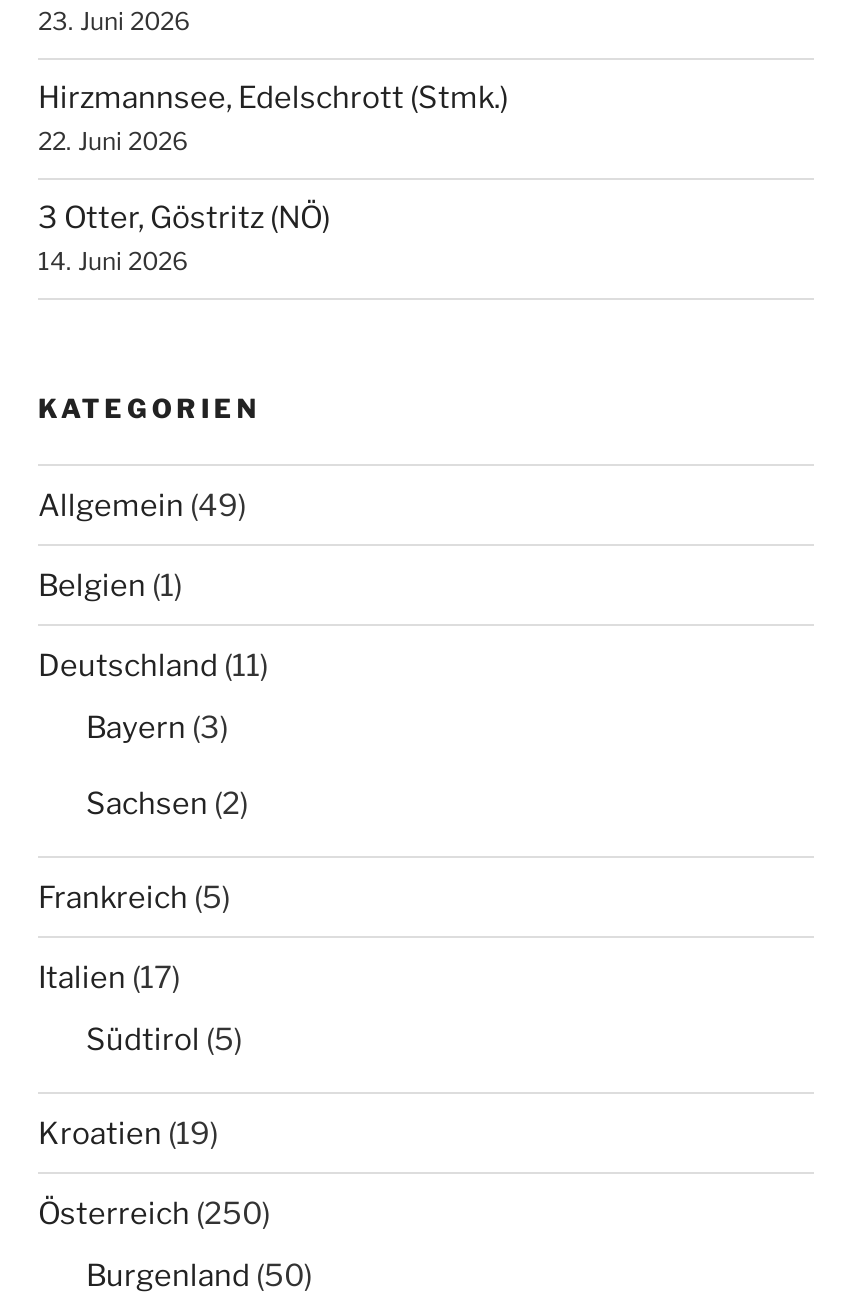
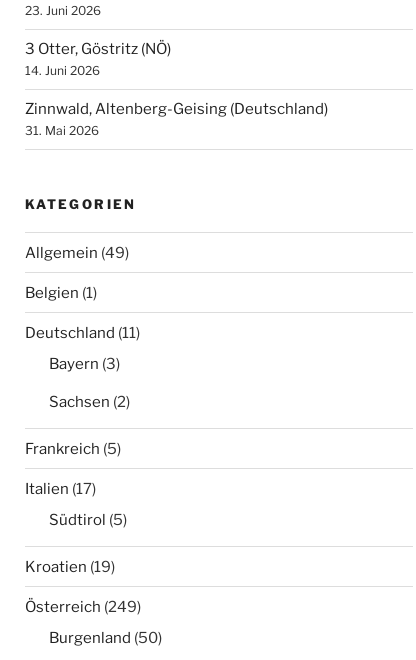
- Hirzmannsee, Edelschrott (Stmk.)
- 22. Juni 2026

moved up: 3 Otter, Göstritz (NÖ) | 14. Juni 2026

+ Zinnwald, Altenberg-Geising (Deutschland)
+ 31. Mai 2026

- Österreich (250)
+ Österreich (249)
